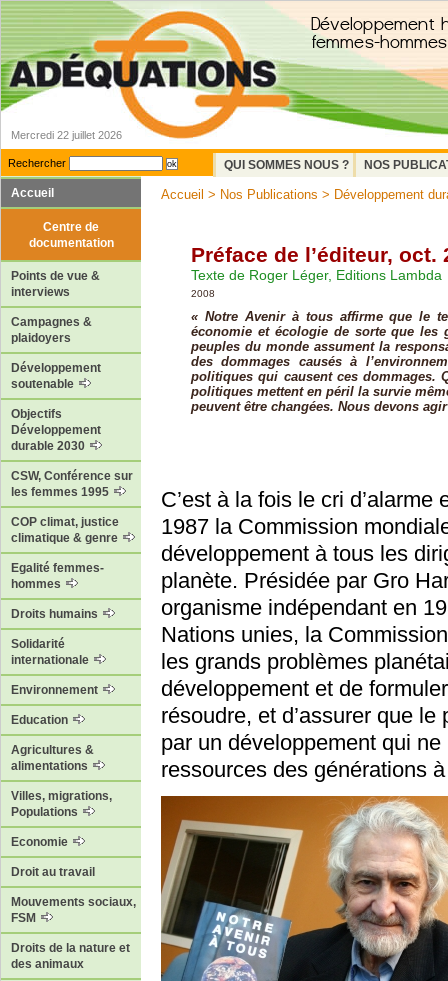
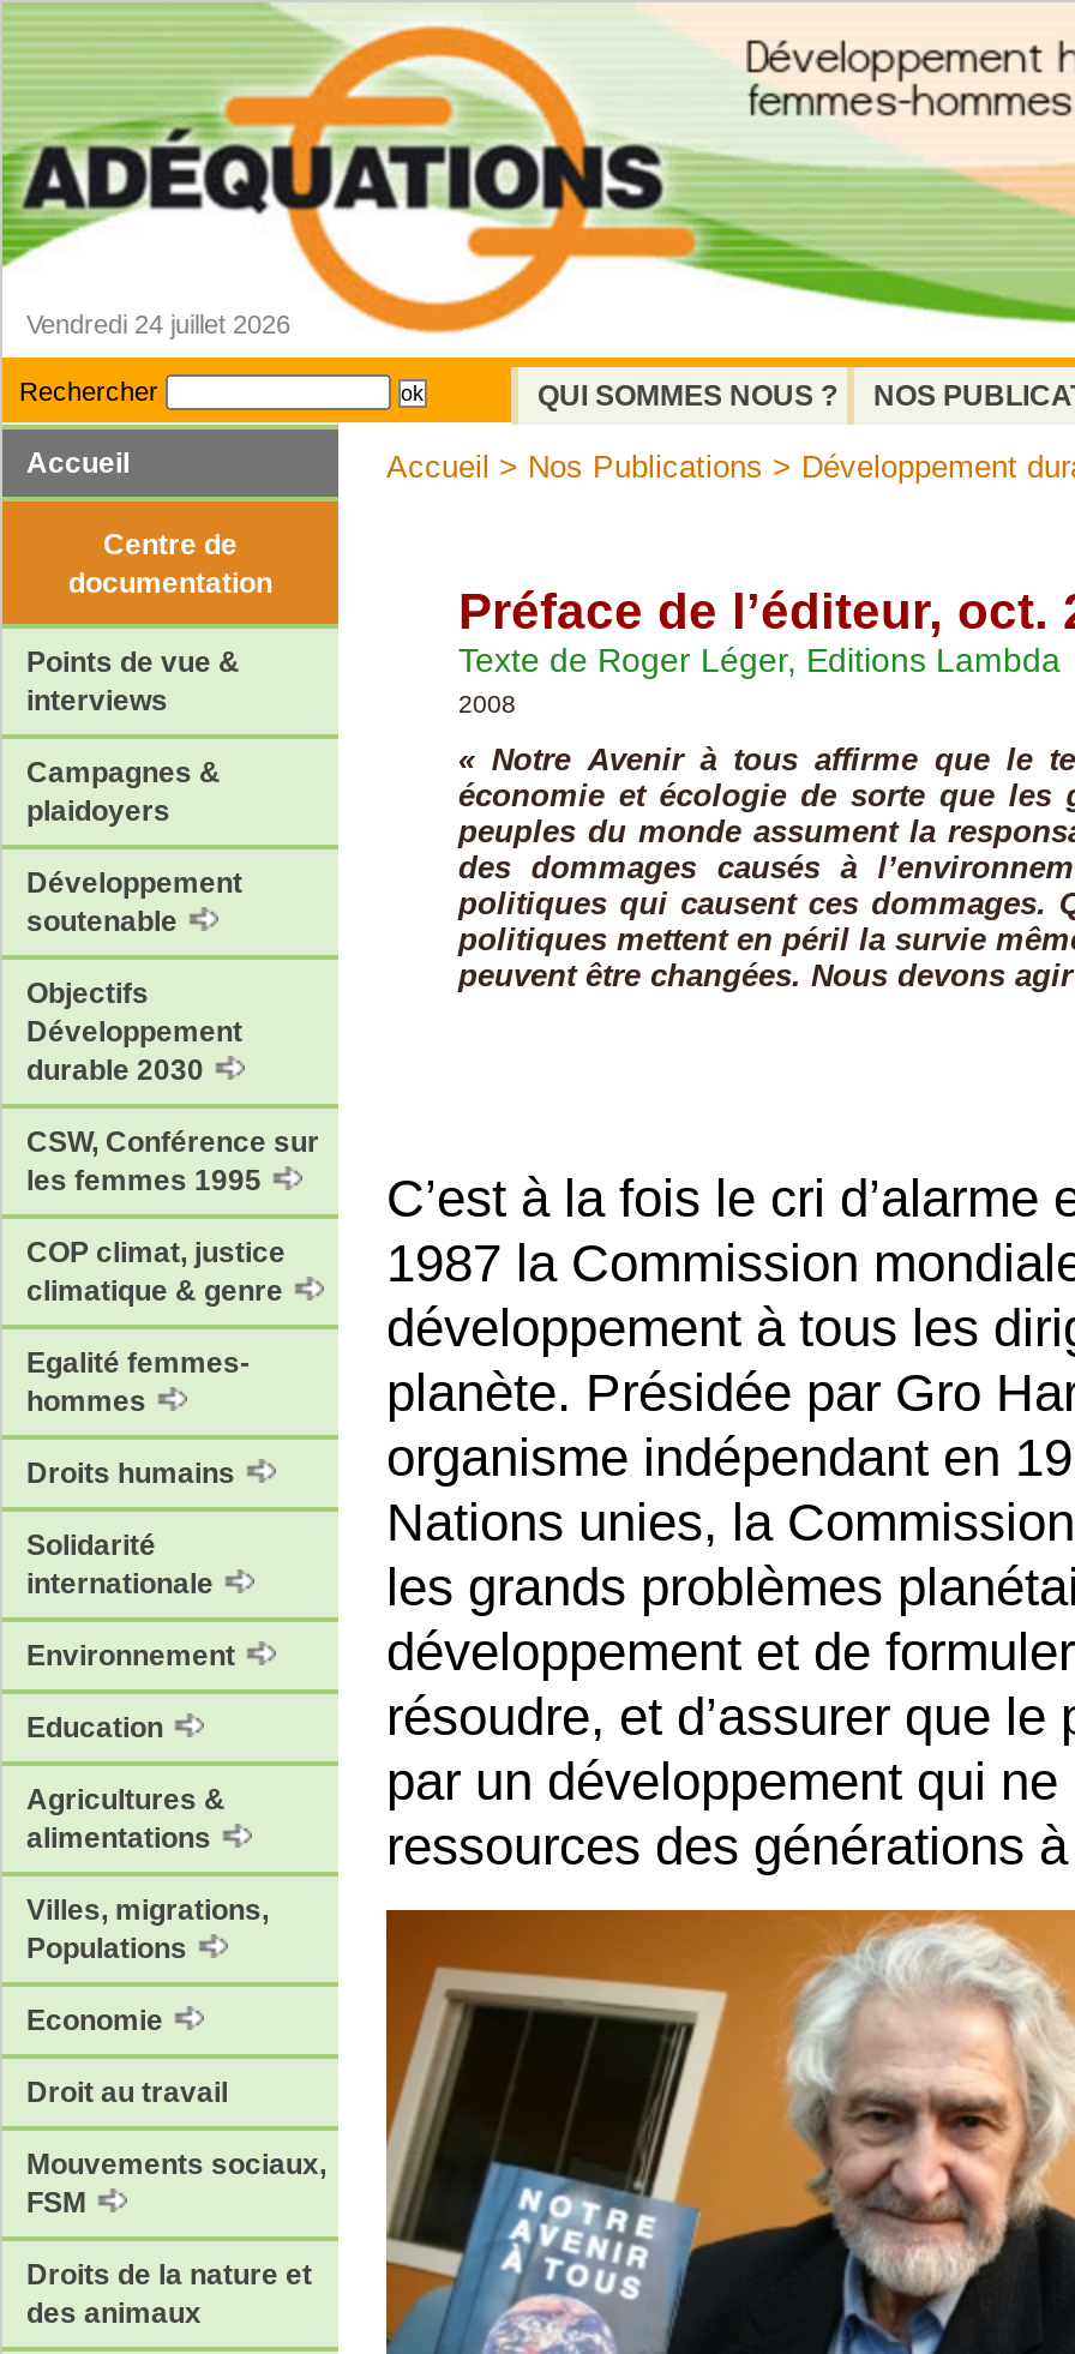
- Mercredi 22 juillet 2026
+ Vendredi 24 juillet 2026
